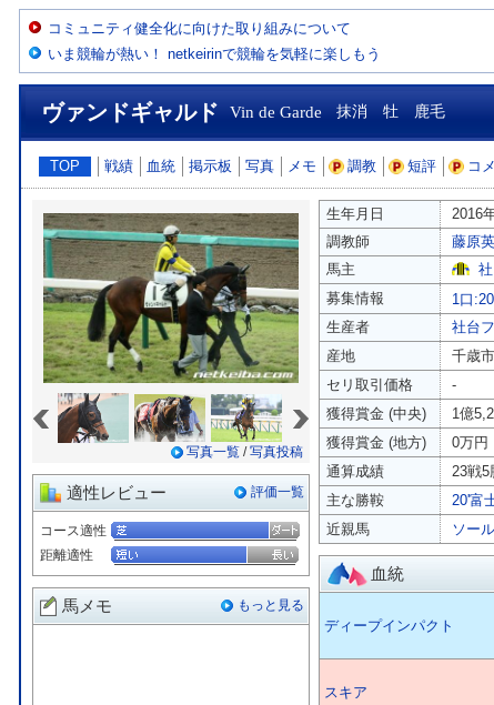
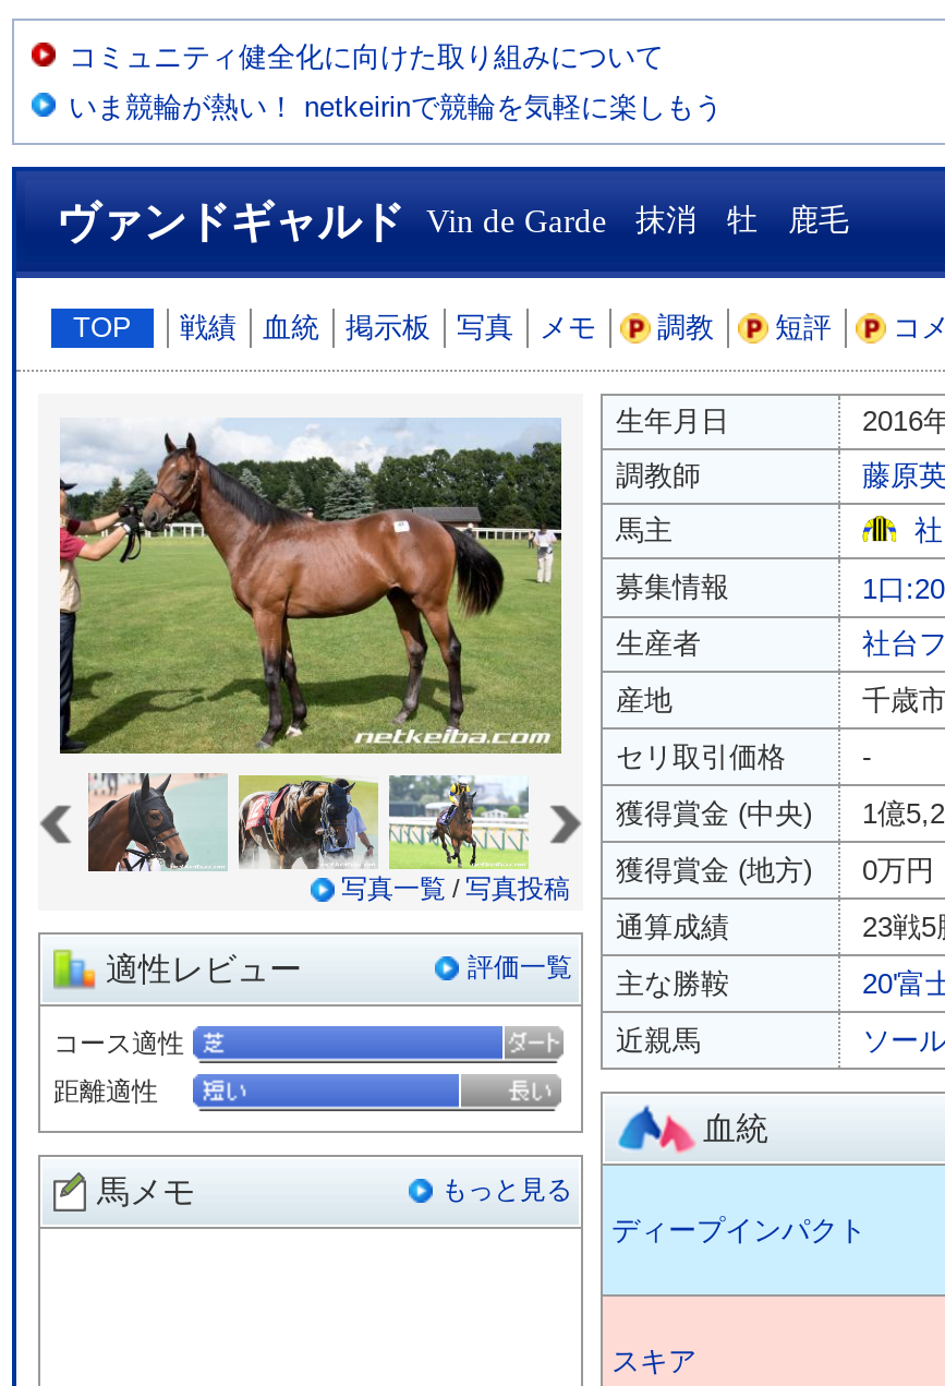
- [image]
+ [image]
